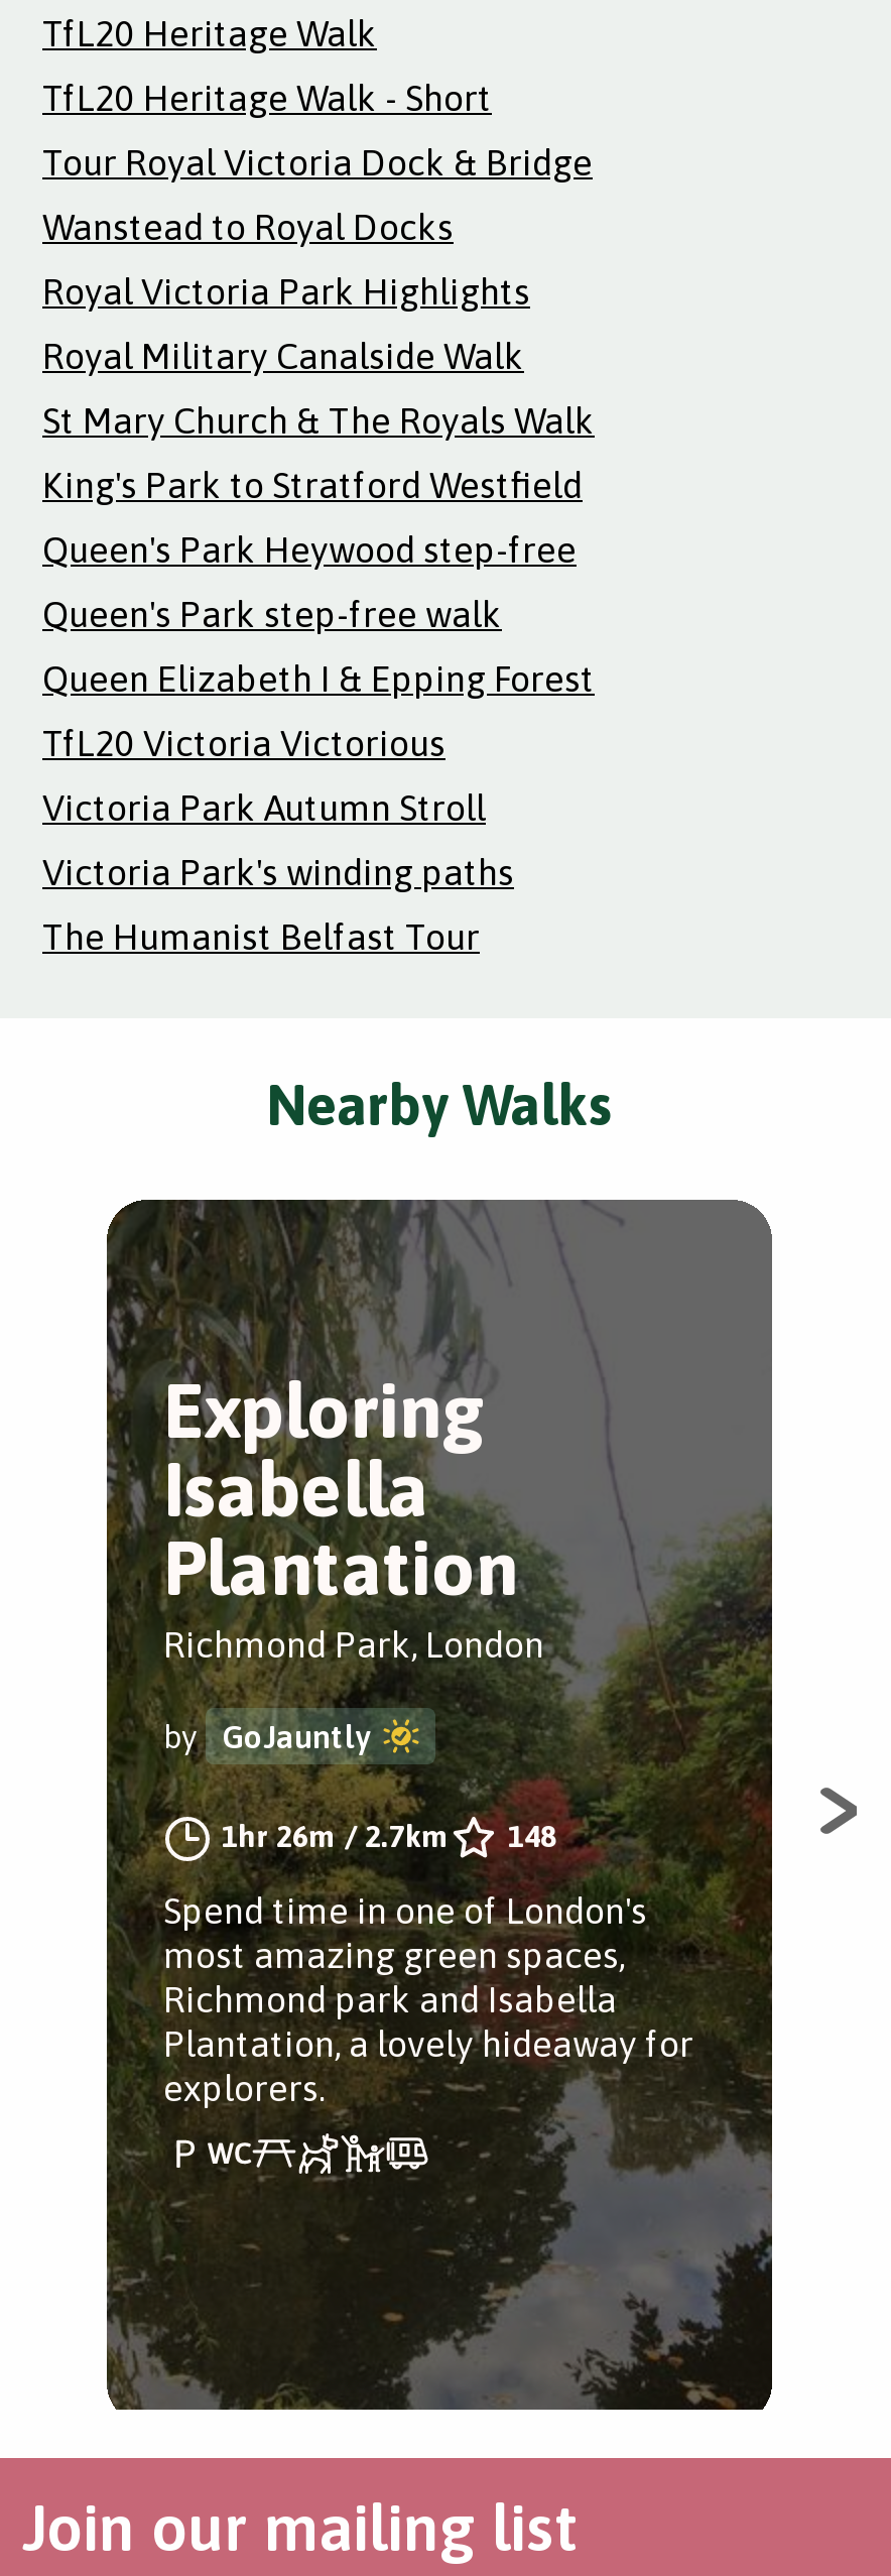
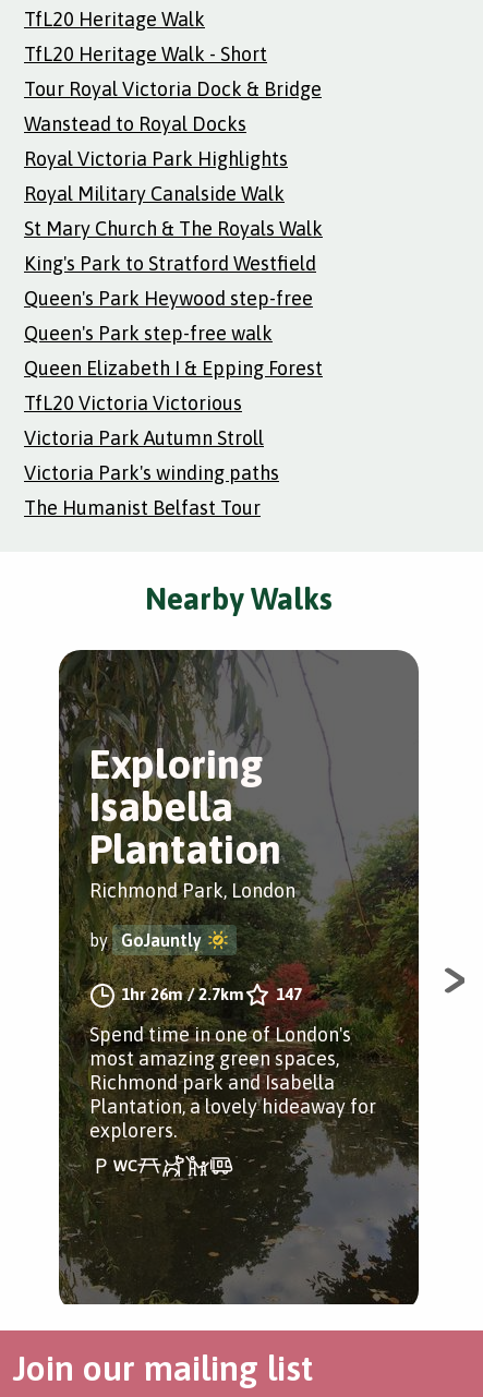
- 1hr 26m / 2.7km 148
+ 1hr 26m / 2.7km 147
